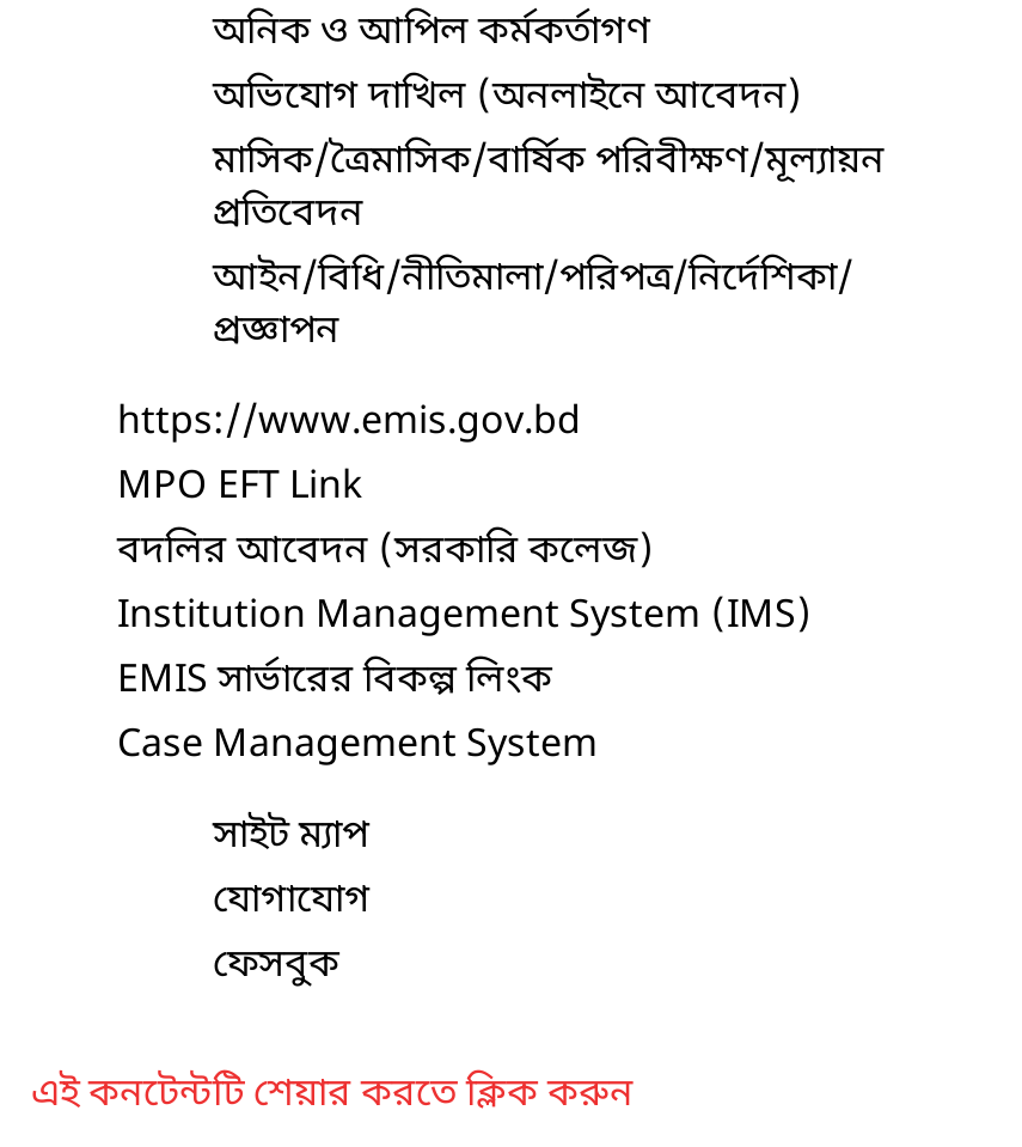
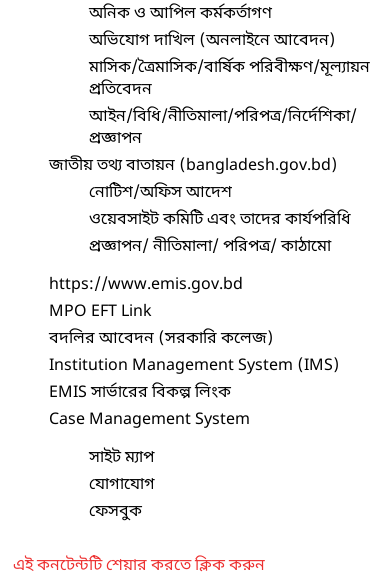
+ জাতীয় তথ্য বাতায়ন (bangladesh.gov.bd)
+ নোটিশ/অফিস আদেশ
+ ওয়েবসাইট কমিটি এবং তাদের কার্যপরিধি
+ প্রজ্ঞাপন/ নীতিমালা/ পরিপত্র/ কাঠামো
